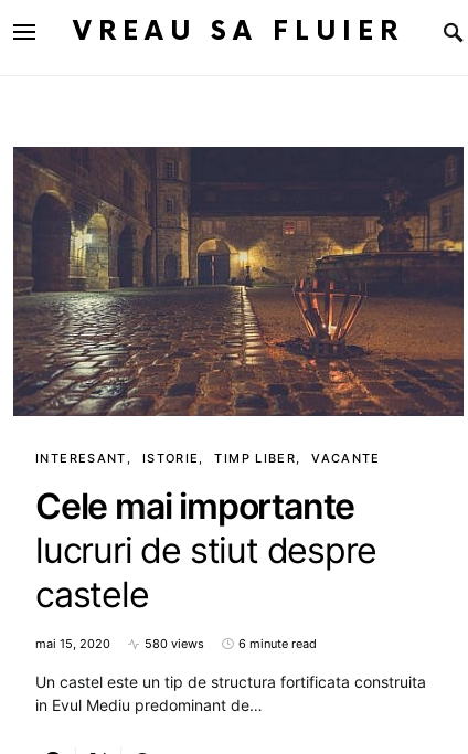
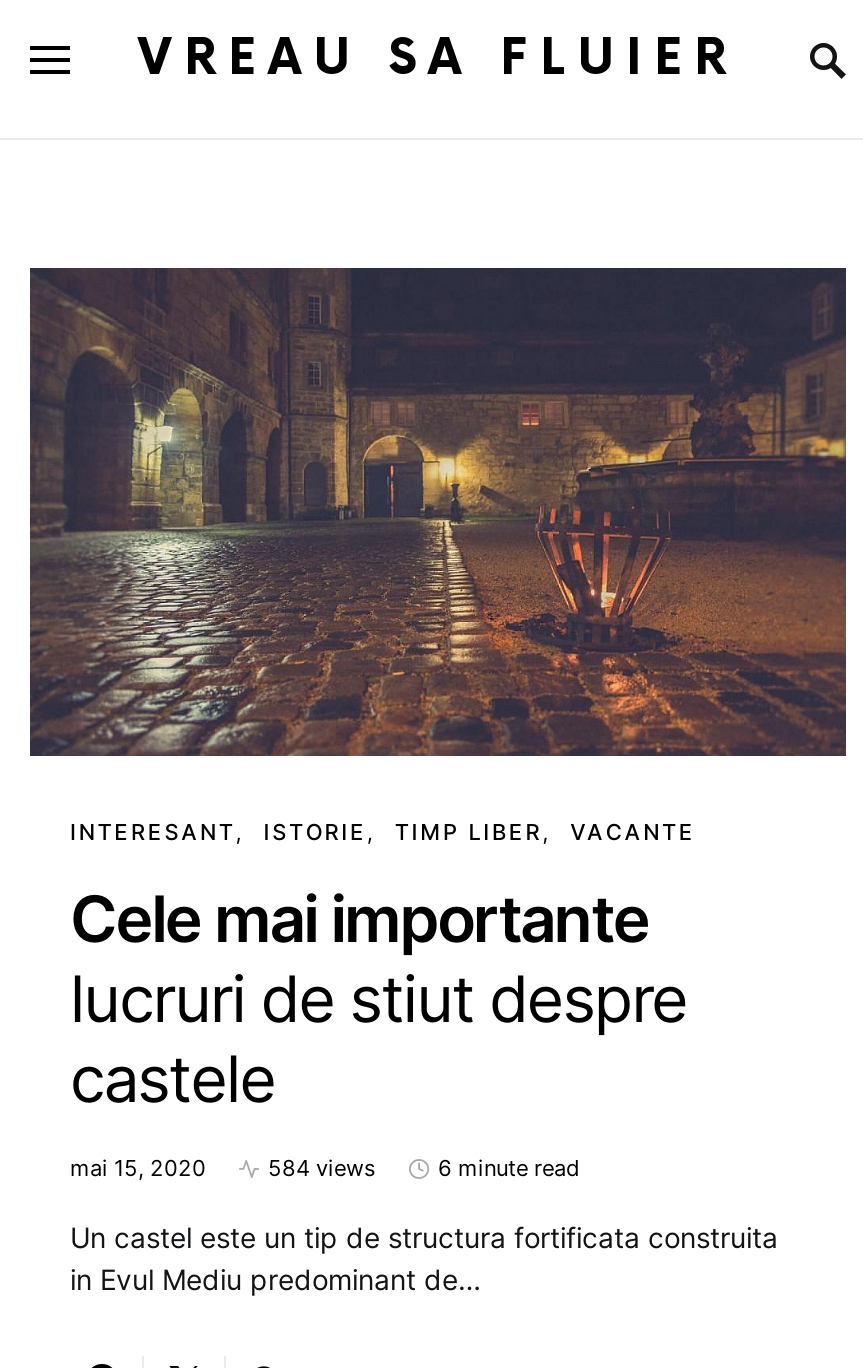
- 580 views
+ 584 views
